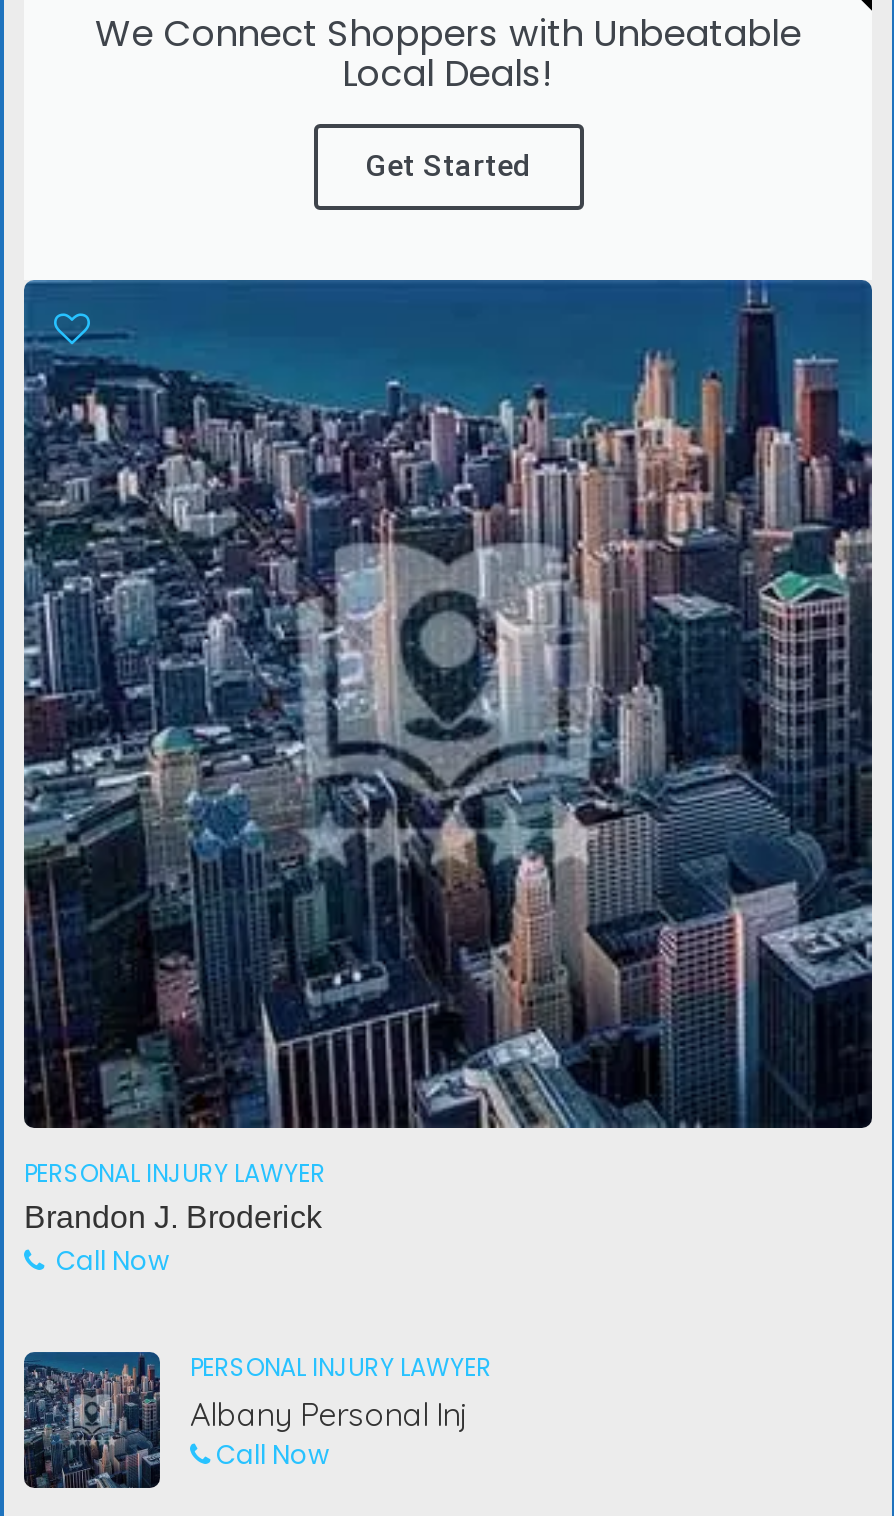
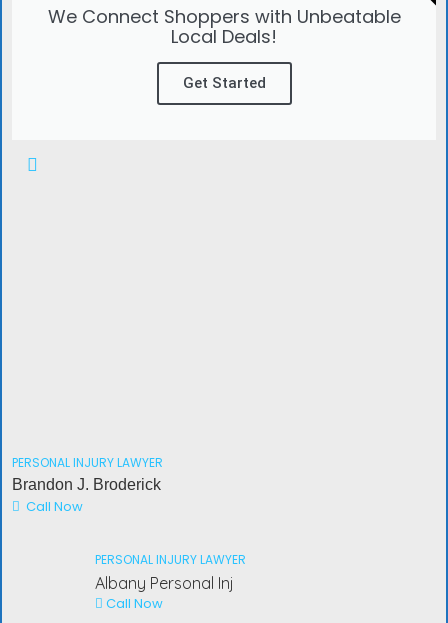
- [image]

- [image]
